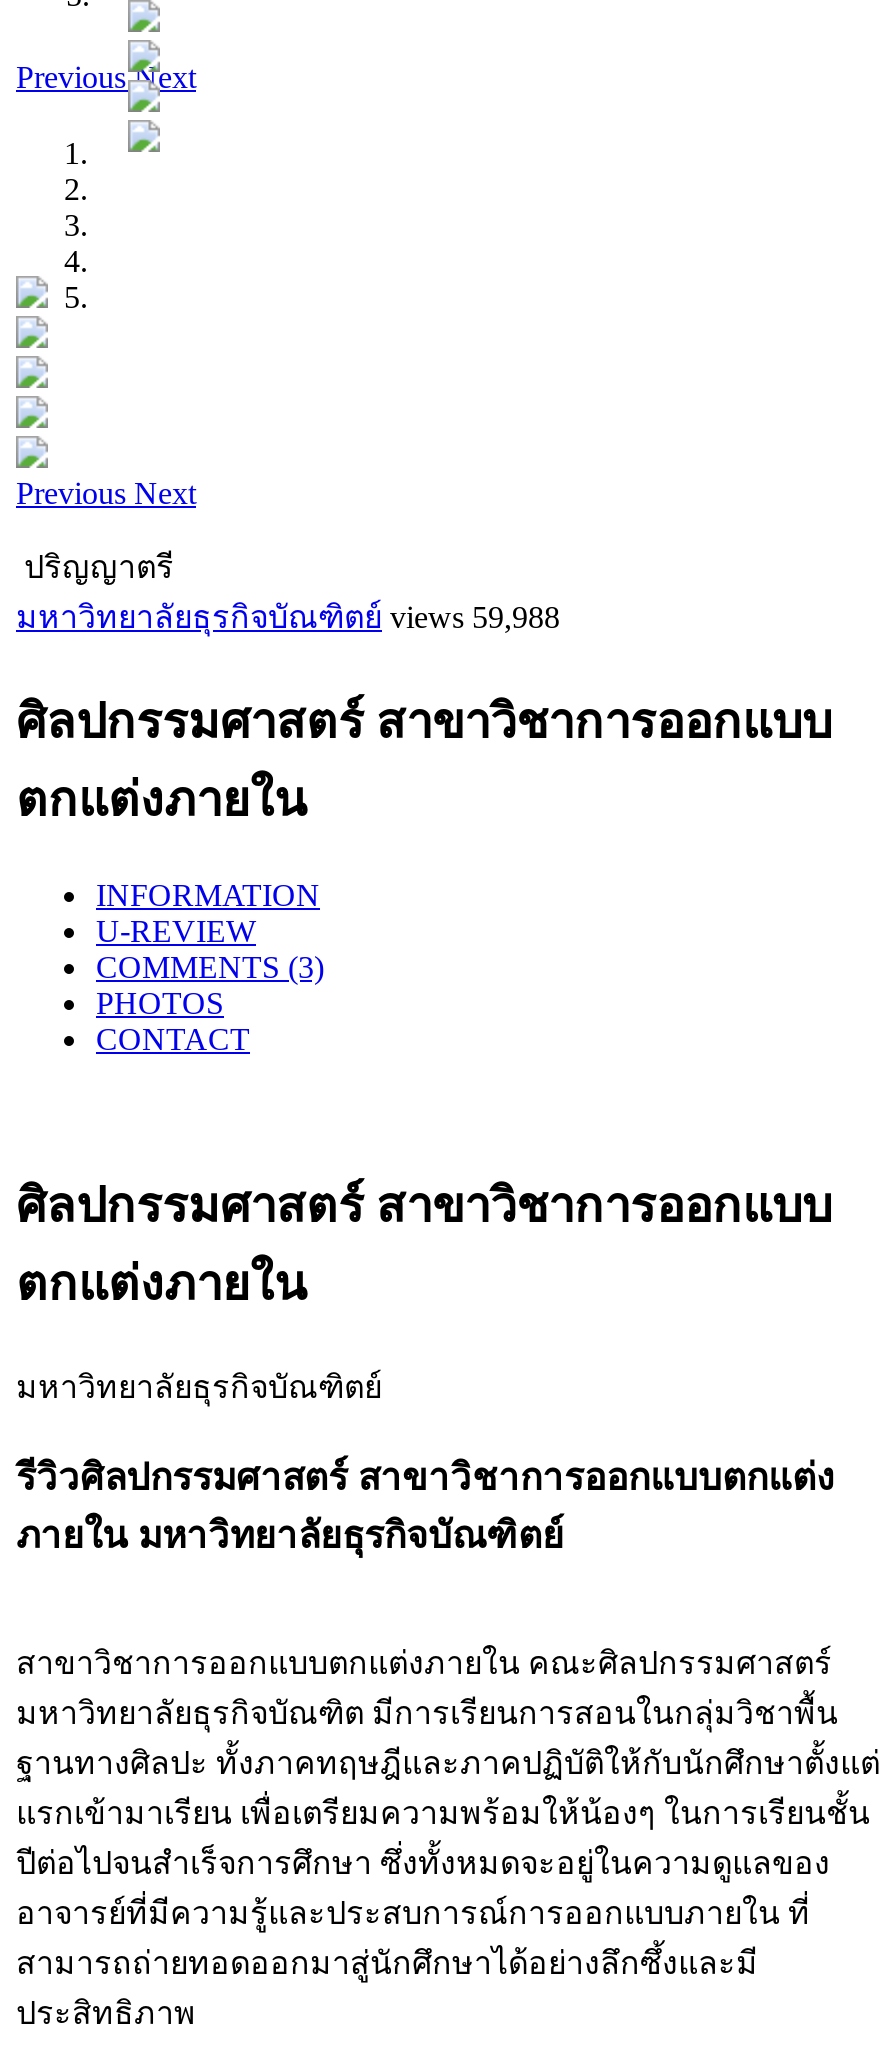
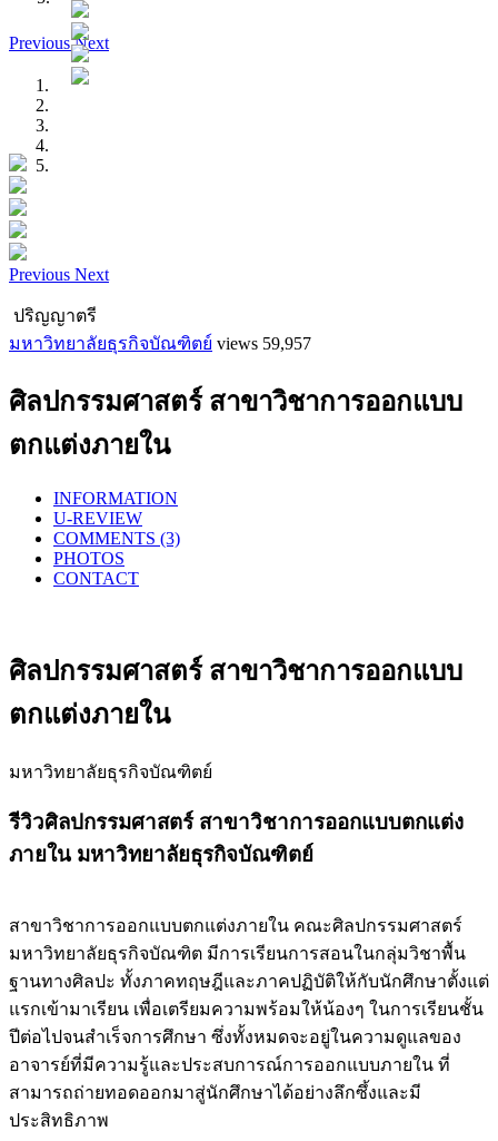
- มหาวิทยาลัยธุรกิจบัณฑิตย์ views 59,988
+ มหาวิทยาลัยธุรกิจบัณฑิตย์ views 59,957
